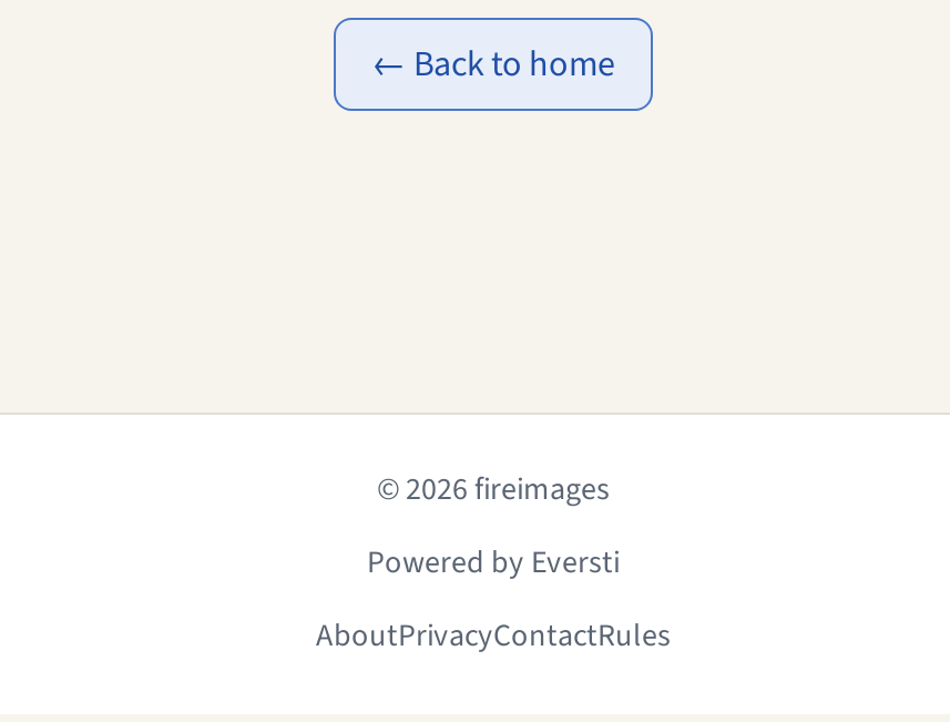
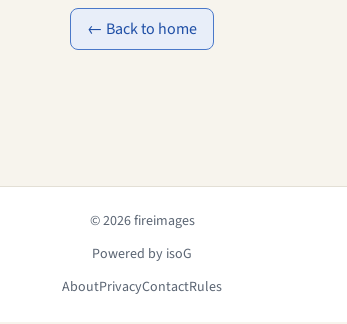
- Powered by Eversti
+ Powered by isoG
